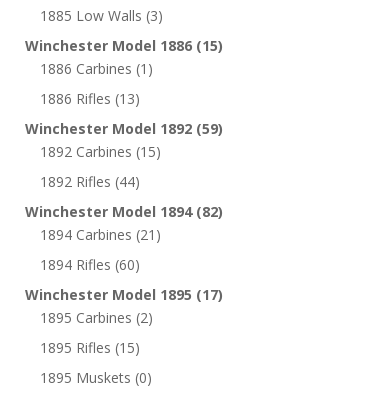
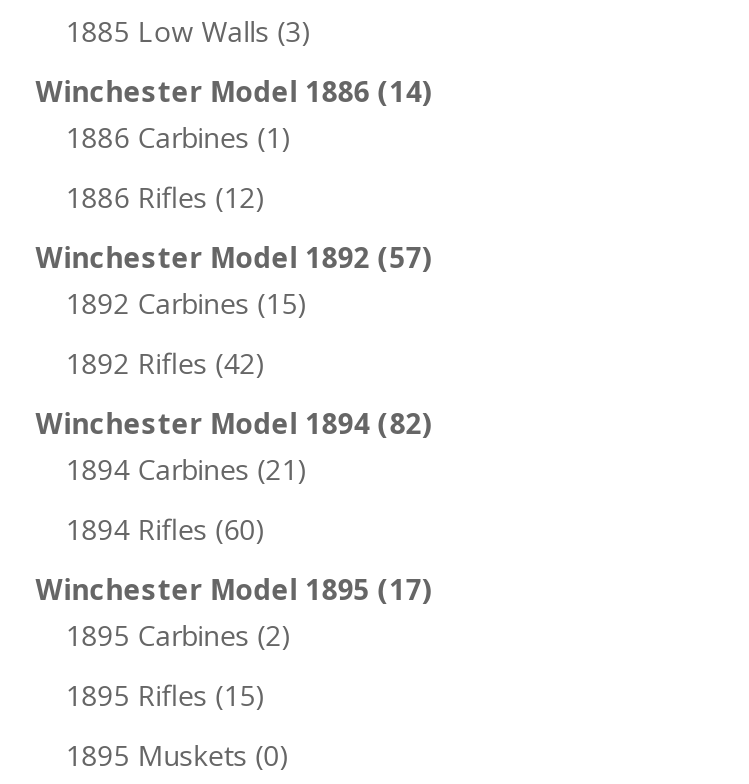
- Winchester Model 1886 (15)
+ Winchester Model 1886 (14)

- 1886 Rifles (13)
+ 1886 Rifles (12)

- Winchester Model 1892 (59)
+ Winchester Model 1892 (57)

- 1892 Rifles (44)
+ 1892 Rifles (42)
